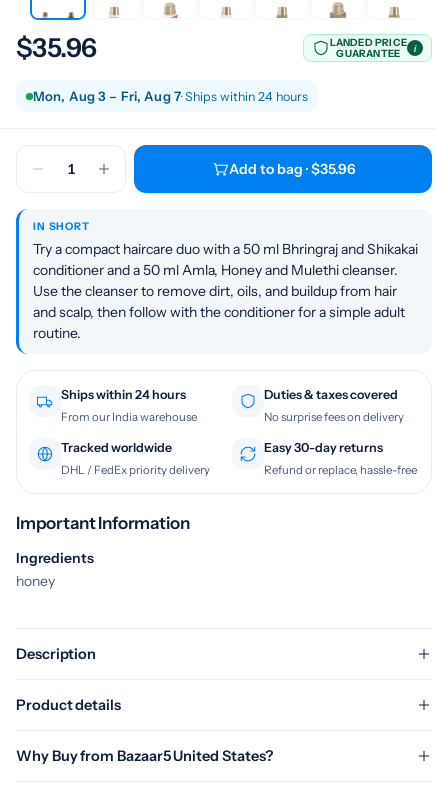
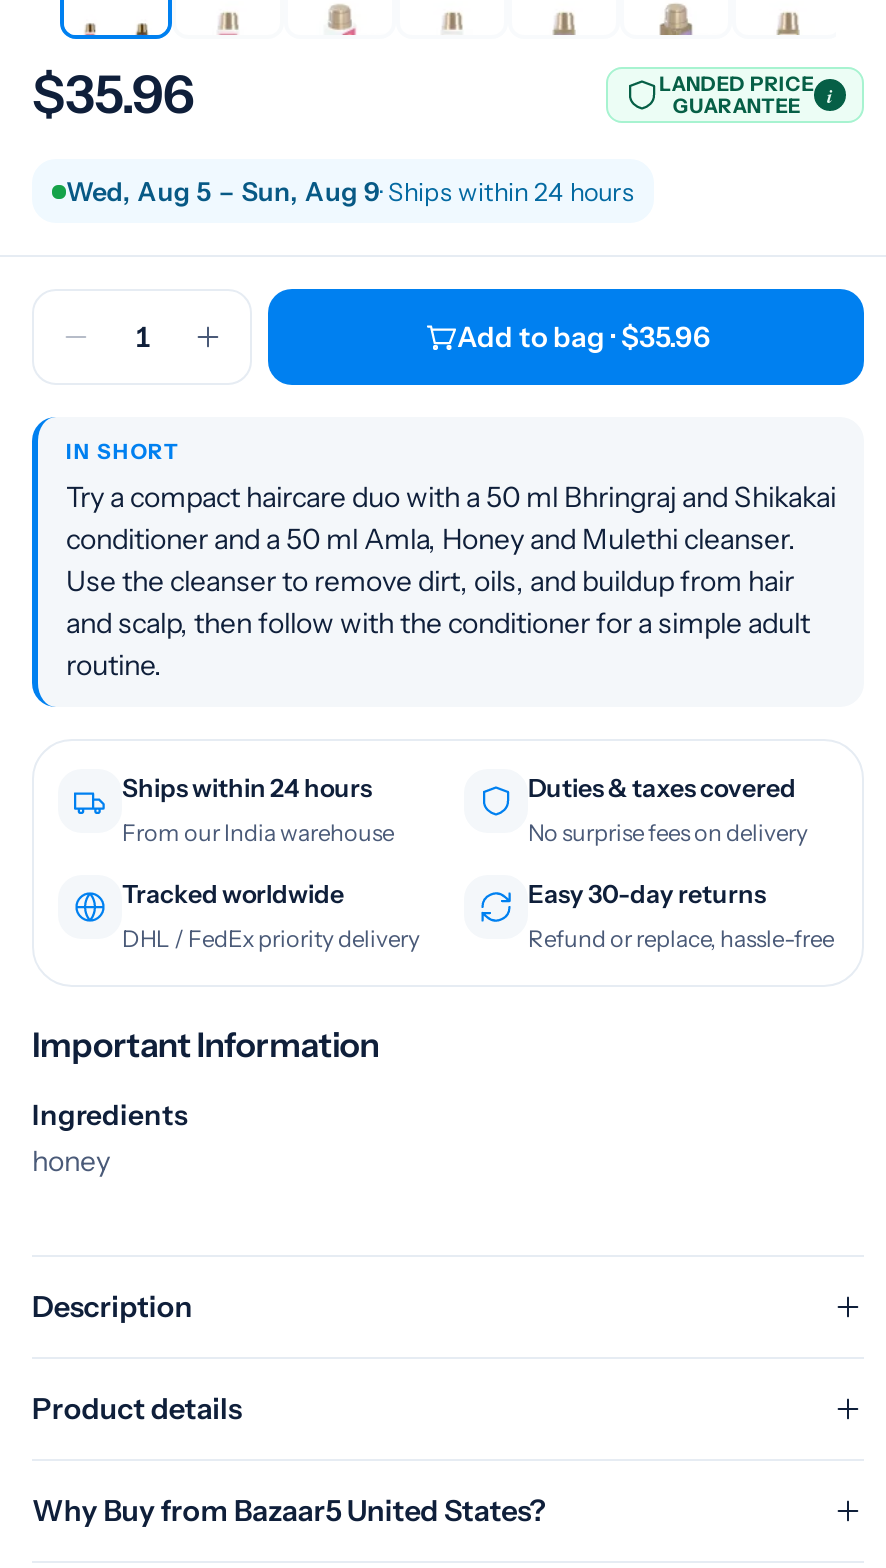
- Mon, Aug 3 – Fri, Aug 7 · Ships within 24 hours
+ Wed, Aug 5 – Sun, Aug 9 · Ships within 24 hours
